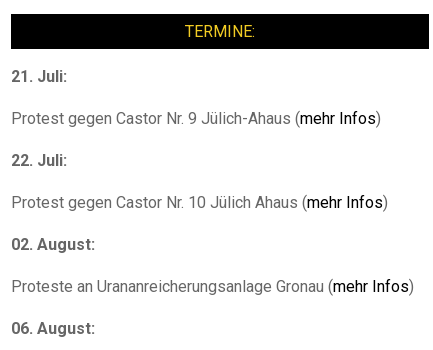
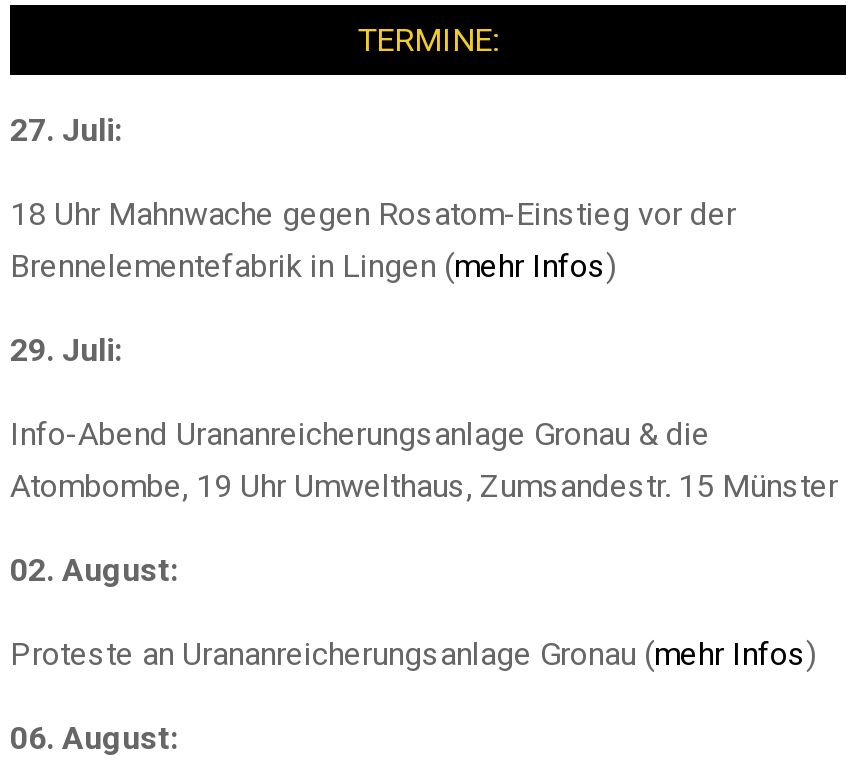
- 21. Juli:
+ 27. Juli:

- Protest gegen Castor Nr. 9 Jülich-Ahaus (mehr Infos)
+ 18 Uhr Mahnwache gegen Rosatom-Einstieg vor der
+ Brennelementefabrik in Lingen (mehr Infos)

- 22. Juli:
+ 29. Juli:

- Protest gegen Castor Nr. 10 Jülich Ahaus (mehr Infos)
+ Info-Abend Urananreicherungsanlage Gronau & die
+ Atombombe, 19 Uhr Umwelthaus, Zumsandestr. 15 Münster
